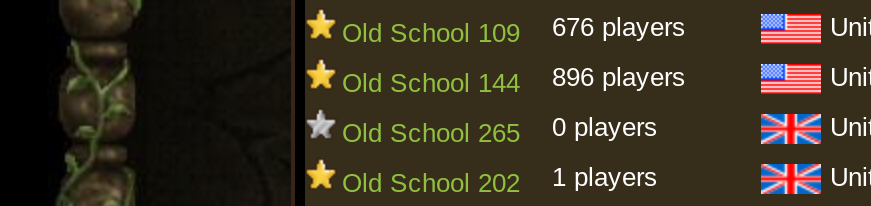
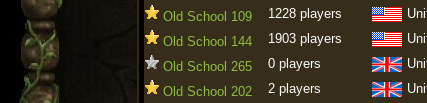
- Old School 109 676 players
+ Old School 109 1228 players

- Old School 144 896 players
+ Old School 144 1903 players

- Old School 202 1 players
+ Old School 202 2 players
